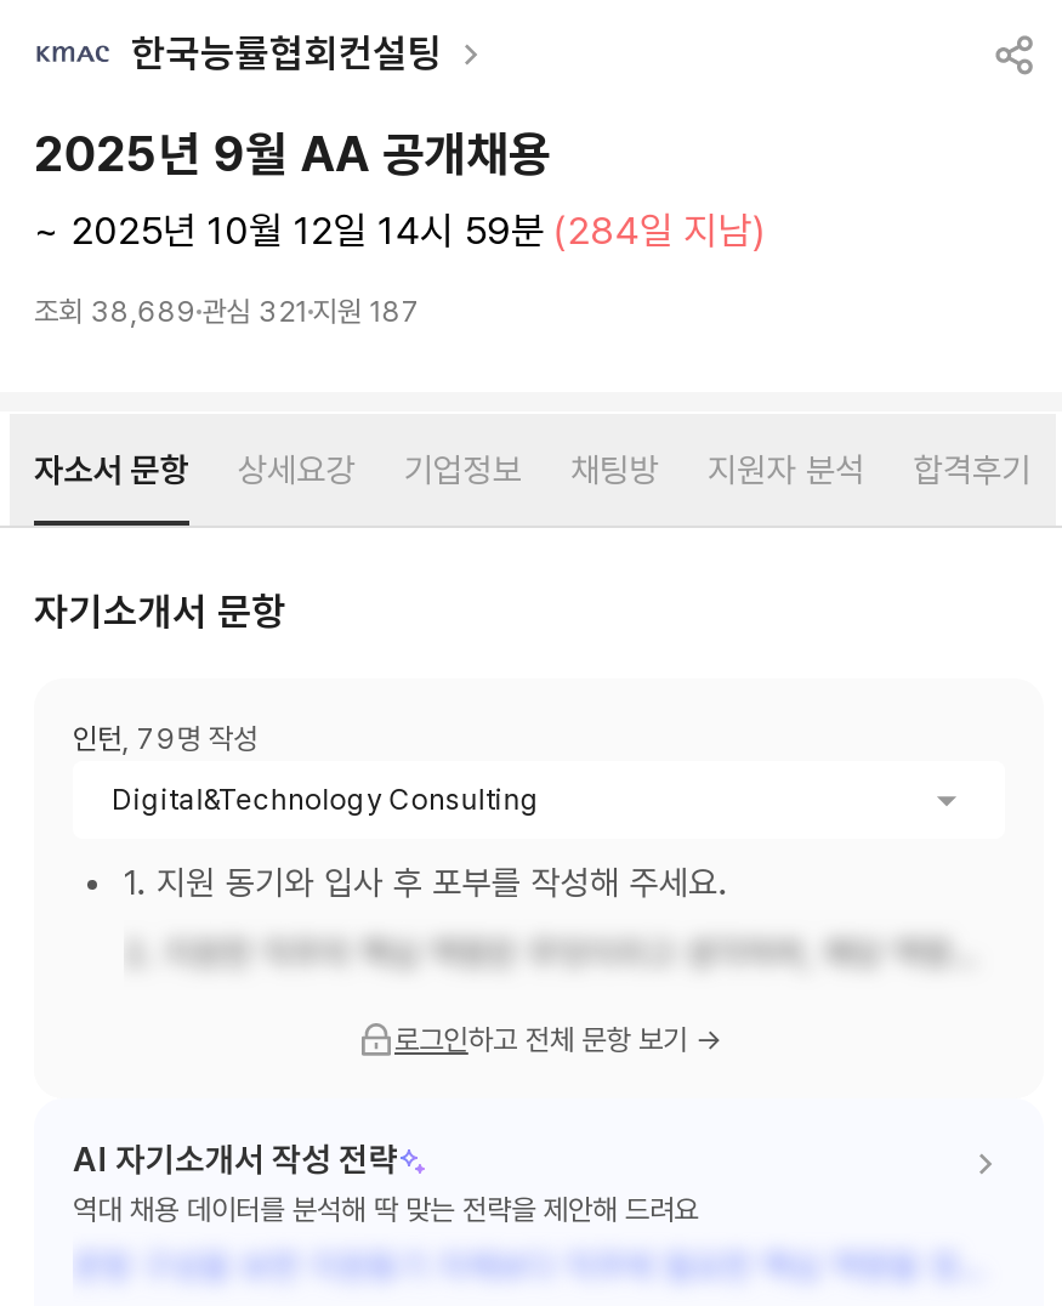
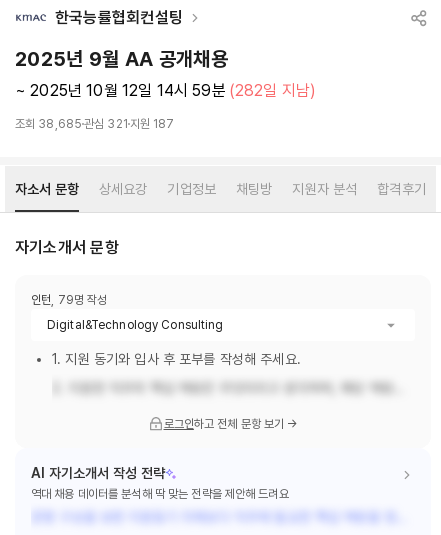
- ~ 2025년 10월 12일 14시 59분 (284일 지남)
+ ~ 2025년 10월 12일 14시 59분 (282일 지남)

- 조회 38,689 관심 321 지원 187
+ 조회 38,685 관심 321 지원 187
